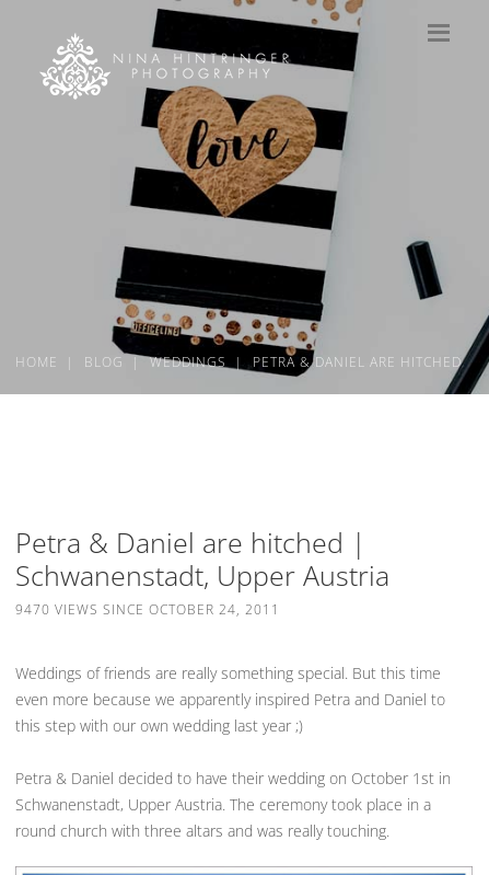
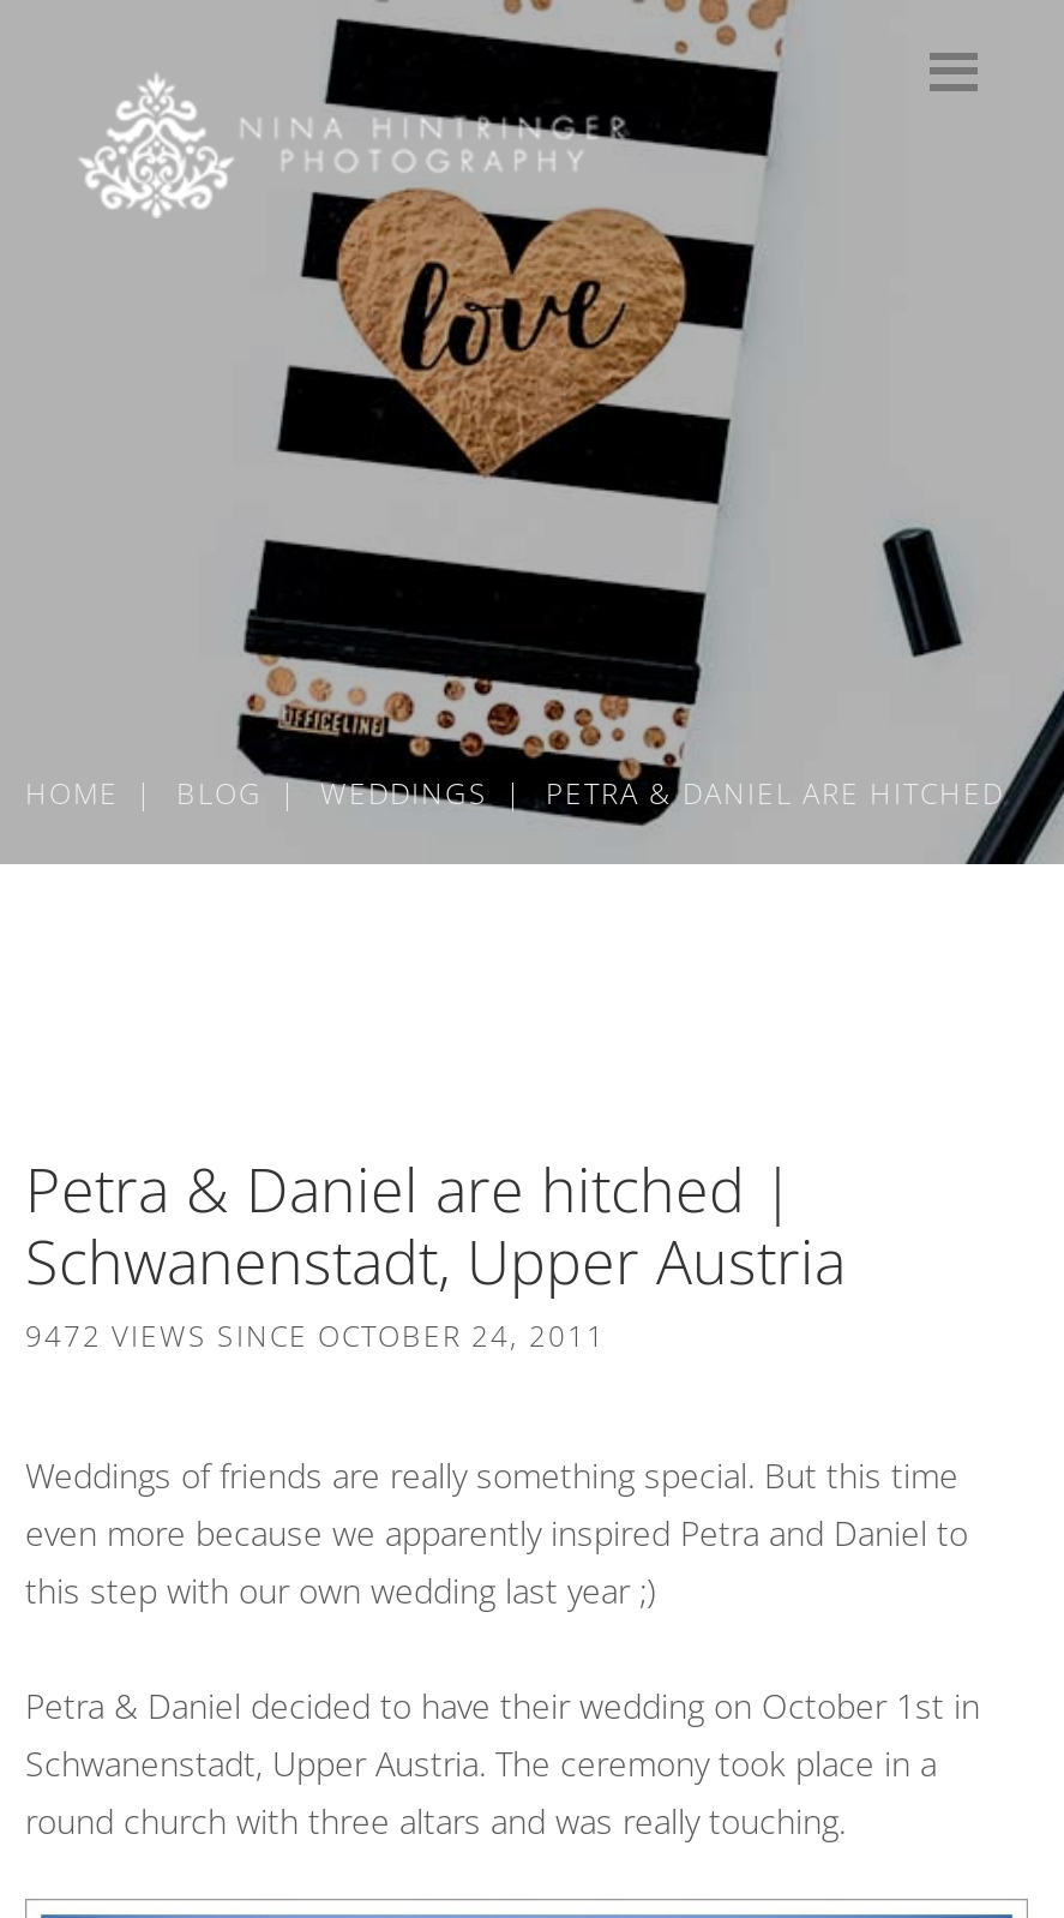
- 9470 VIEWS SINCE OCTOBER 24, 2011
+ 9472 VIEWS SINCE OCTOBER 24, 2011
